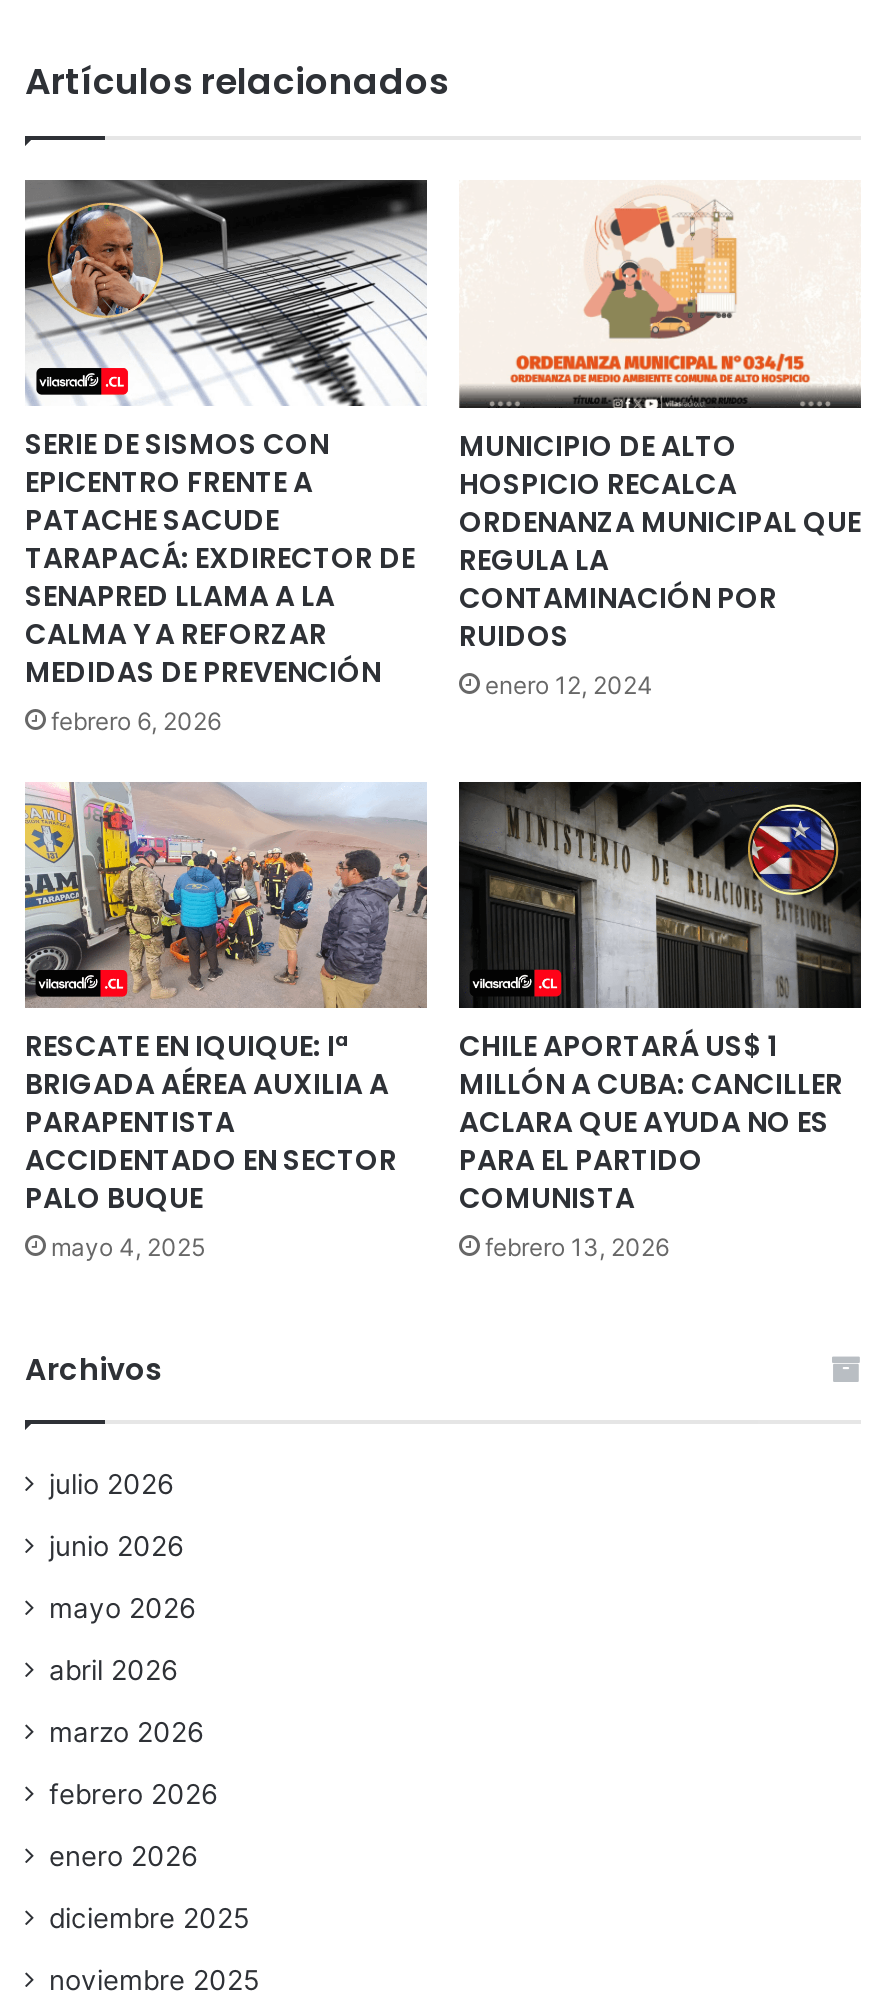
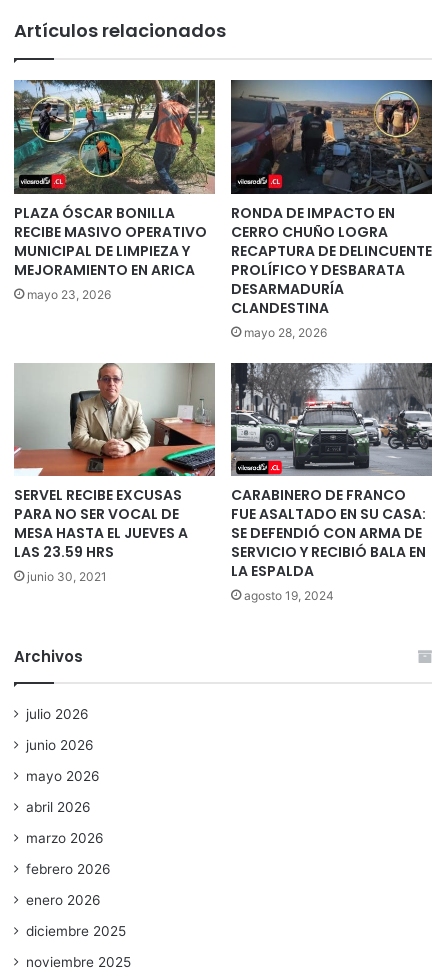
- [image]
- SERIE DE SISMOS CON
- EPICENTRO FRENTE A
- PATACHE SACUDE
- TARAPACÁ: EXDIRECTOR DE
- SENAPRED LLAMA A LA
- CALMA Y A REFORZAR
- MEDIDAS DE PREVENCIÓN
- febrero 6, 2026
+ [image]
+ PLAZA ÓSCAR BONILLA
+ RECIBE MASIVO OPERATIVO
+ MUNICIPAL DE LIMPIEZA Y
+ MEJORAMIENTO EN ARICA
+ mayo 23, 2026

- [image]
- MUNICIPIO DE ALTO
- HOSPICIO RECALCA
- ORDENANZA MUNICIPAL QUE
- REGULA LA
- CONTAMINACIÓN POR
- RUIDOS
- enero 12, 2024
+ [image]
+ RONDA DE IMPACTO EN
+ CERRO CHUÑO LOGRA
+ RECAPTURA DE DELINCUENTE
+ PROLÍFICO Y DESBARATA
+ DESARMADURÍA
+ CLANDESTINA
+ mayo 28, 2026

- [image]
- RESCATE EN IQUIQUE: Iª
- BRIGADA AÉREA AUXILIA A
- PARAPENTISTA
- ACCIDENTADO EN SECTOR
- PALO BUQUE
- mayo 4, 2025
+ [image]
+ SERVEL RECIBE EXCUSAS
+ PARA NO SER VOCAL DE
+ MESA HASTA EL JUEVES A
+ LAS 23.59 HRS
+ junio 30, 2021

- [image]
- CHILE APORTARÁ US$ 1
- MILLÓN A CUBA: CANCILLER
- ACLARA QUE AYUDA NO ES
- PARA EL PARTIDO
- COMUNISTA
- febrero 13, 2026
+ [image]
+ CARABINERO DE FRANCO
+ FUE ASALTADO EN SU CASA:
+ SE DEFENDIÓ CON ARMA DE
+ SERVICIO Y RECIBIÓ BALA EN
+ LA ESPALDA
+ agosto 19, 2024
